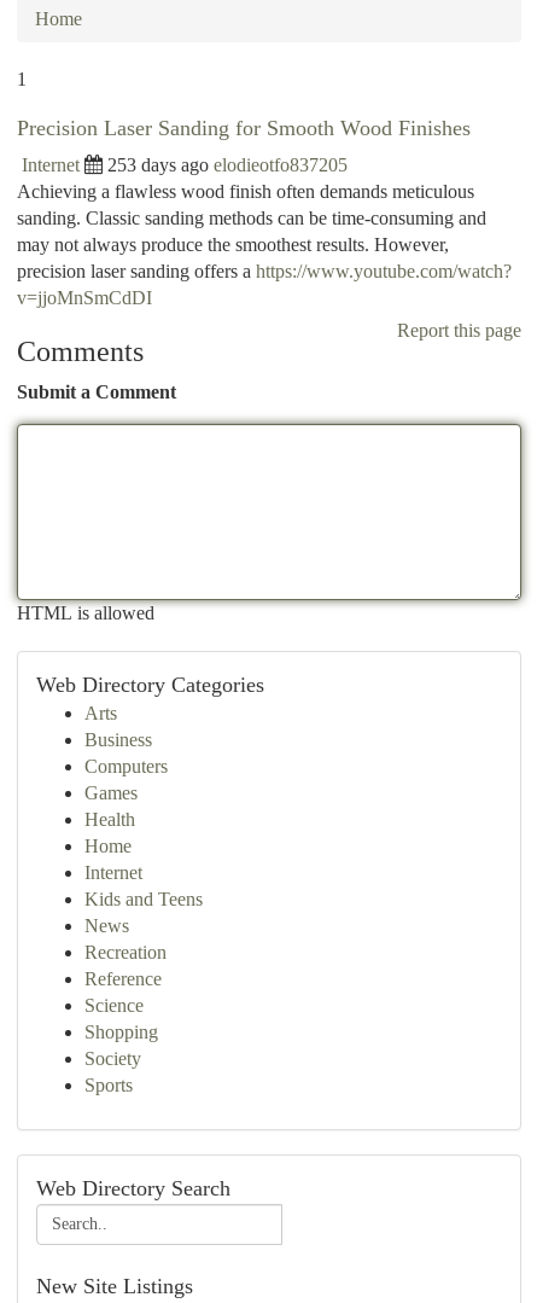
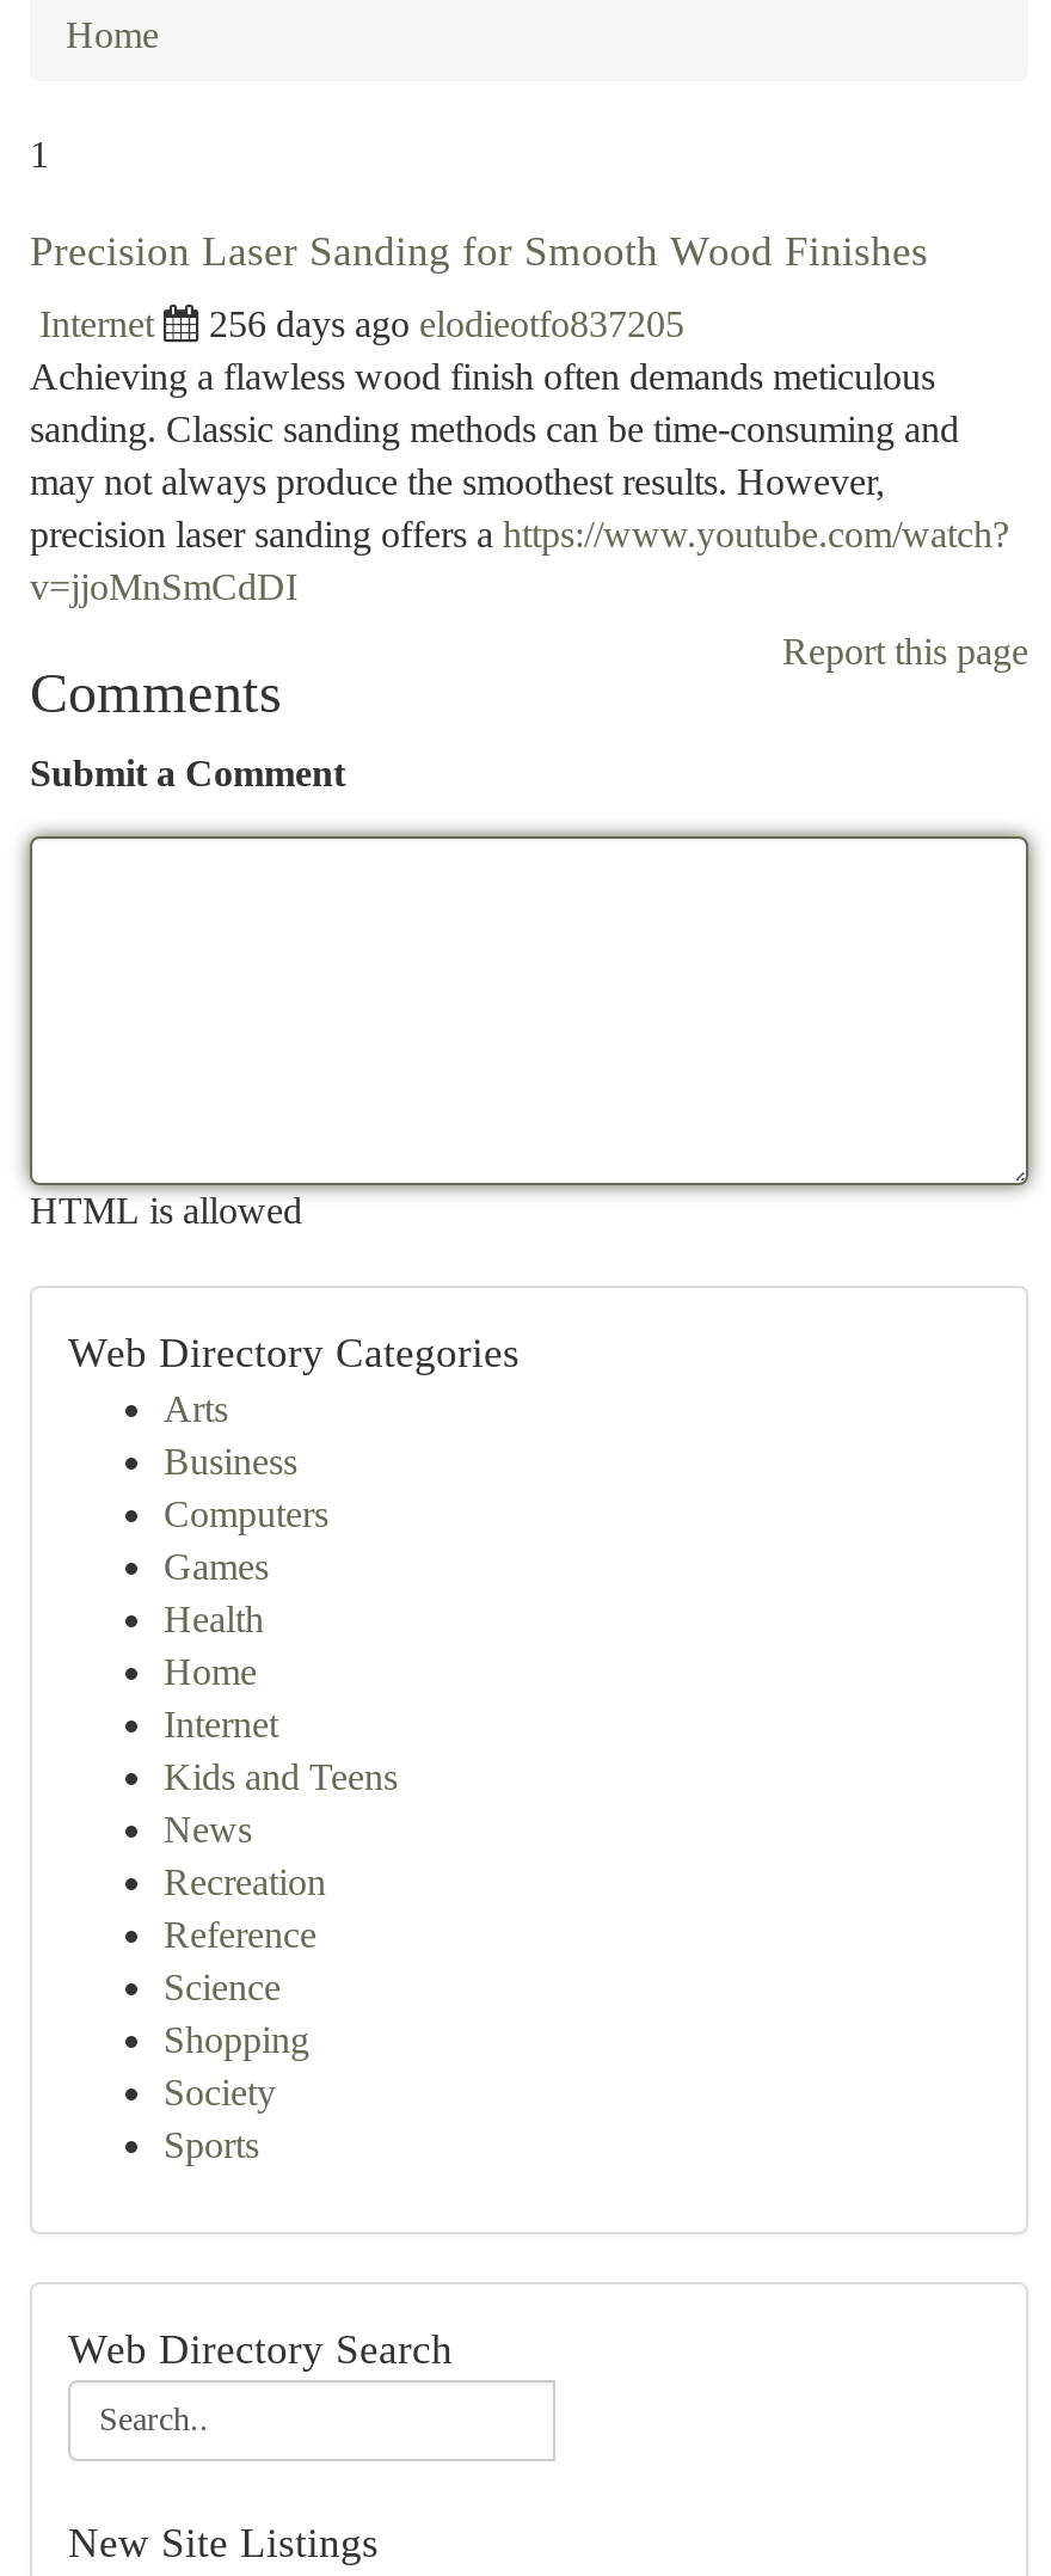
- 253 days ago elodieotfo837205
+ 256 days ago elodieotfo837205
